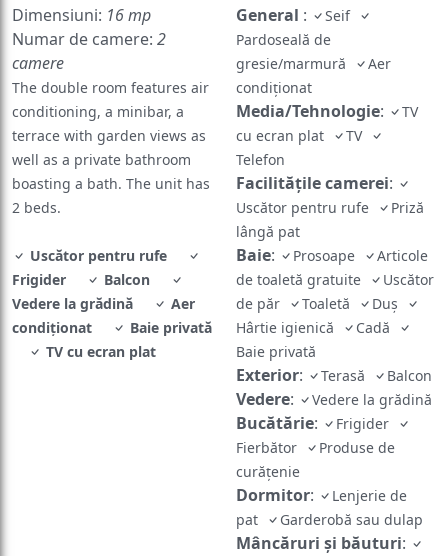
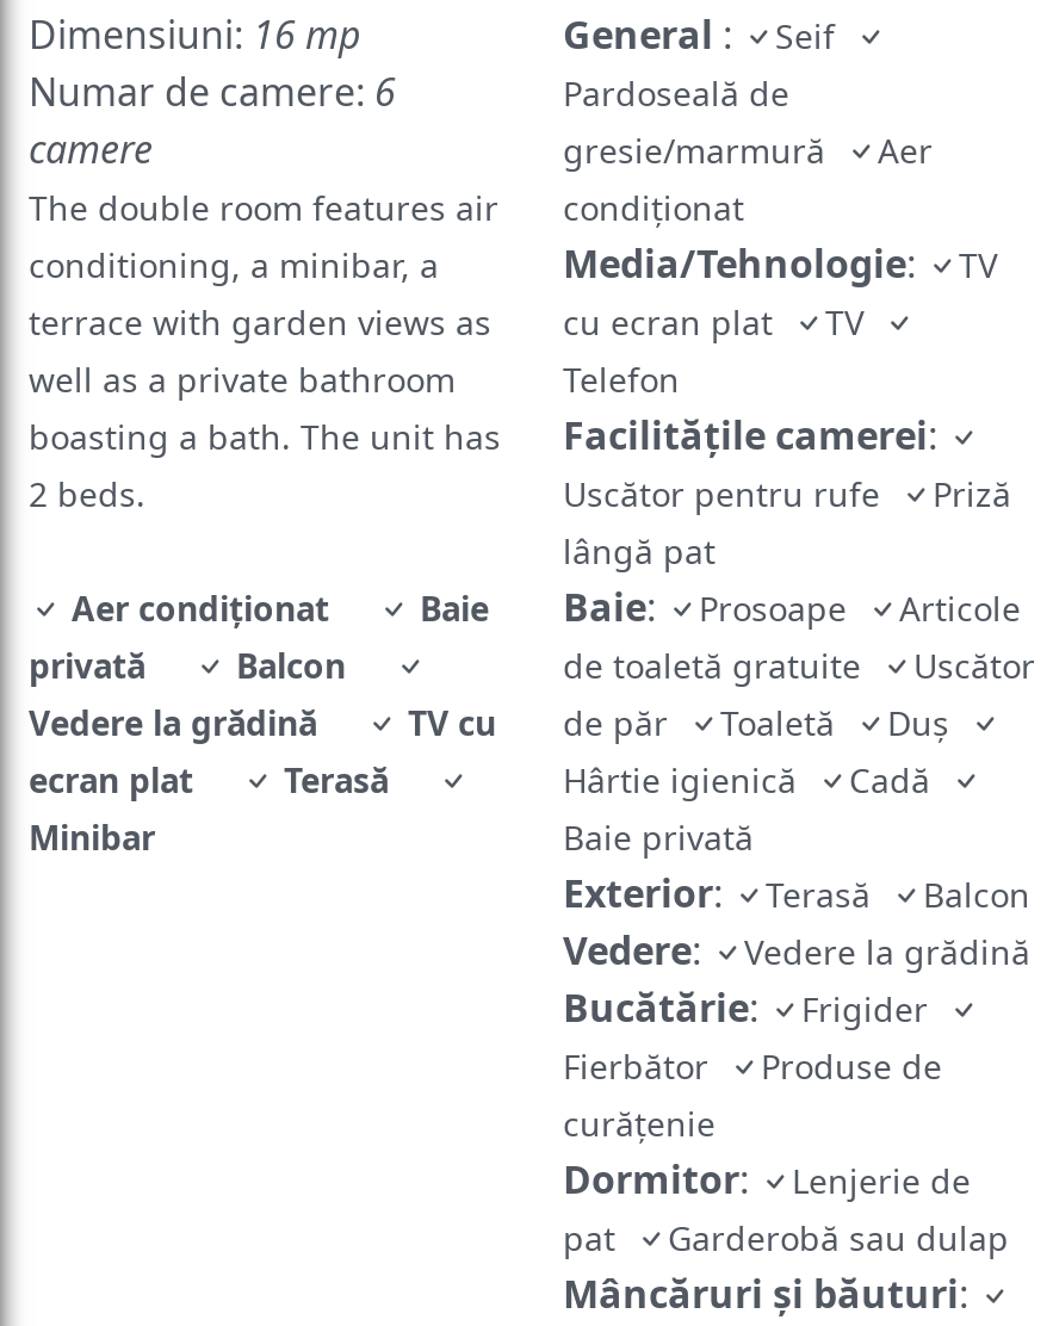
- Numar de camere: 2
+ Numar de camere: 6

- Uscător pentru rufe
- Frigider
+ Aer condiționat
+ Baie
+ privată

- Aer
- condiționat
- Baie privată
- TV cu ecran plat
+ TV cu
+ ecran plat
+ Terasă
+ Minibar
